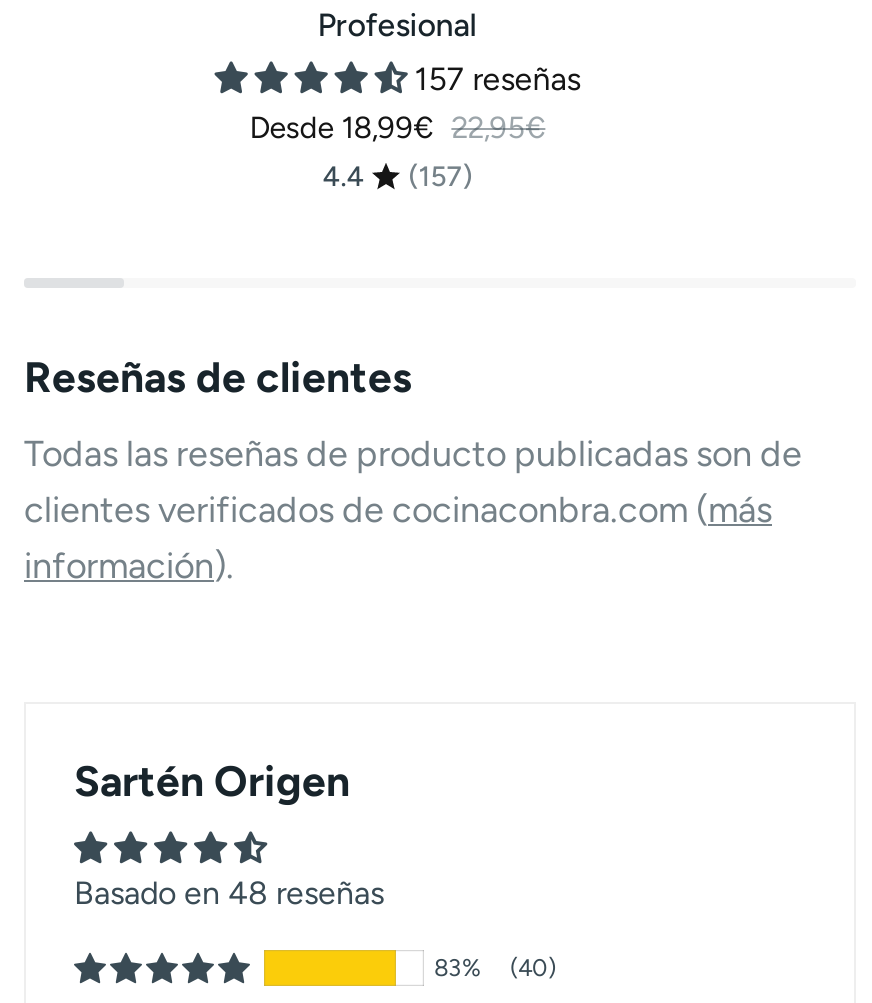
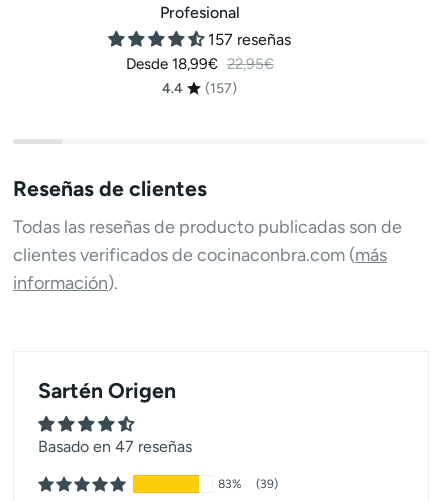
- Basado en 48 reseñas
+ Basado en 47 reseñas

- 83% (40)
+ 83% (39)
